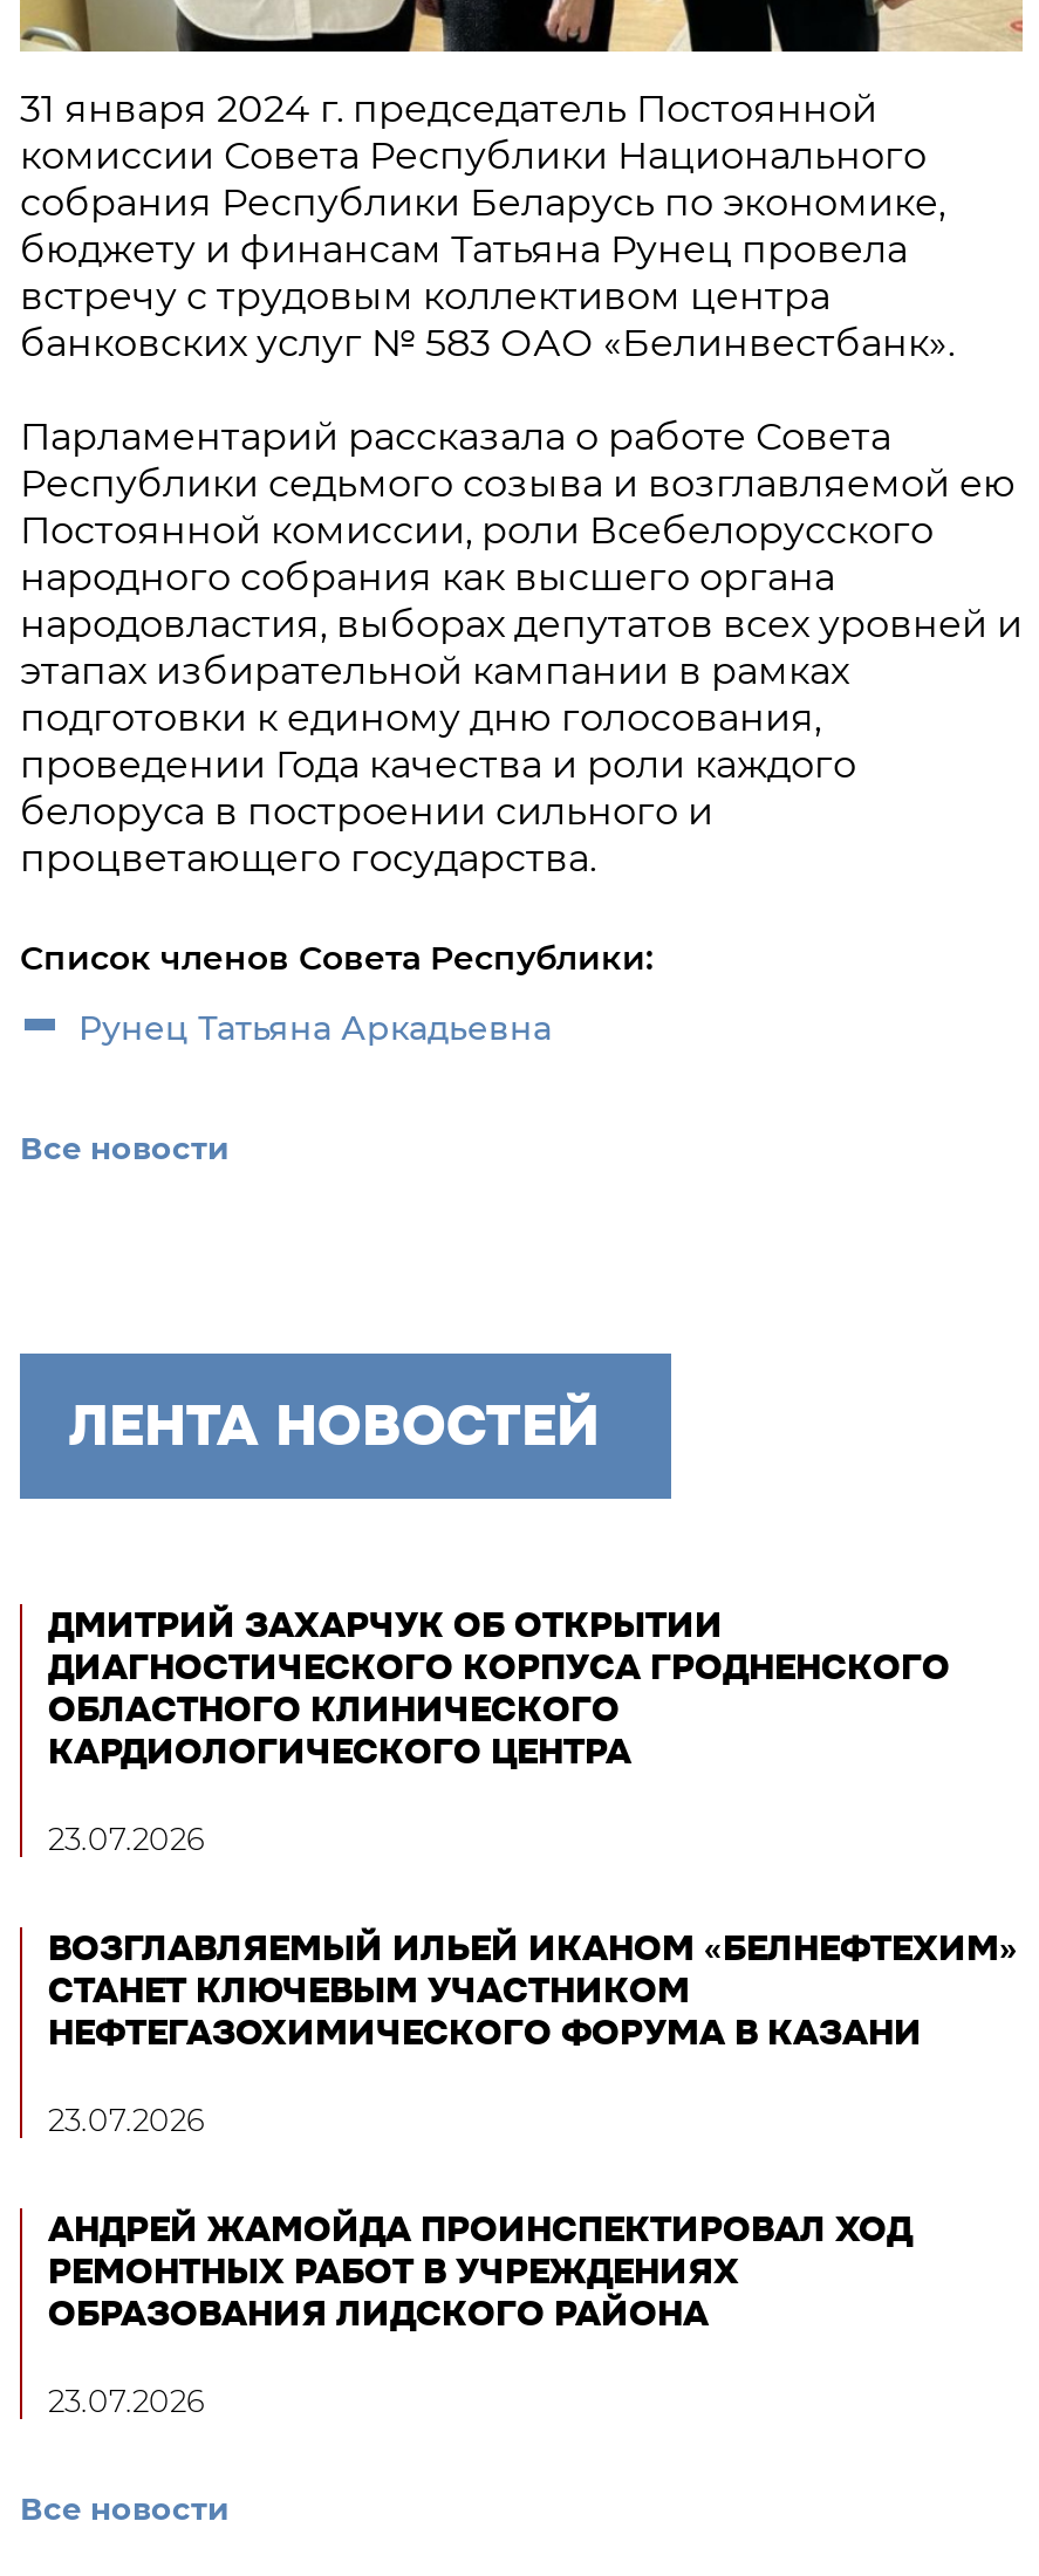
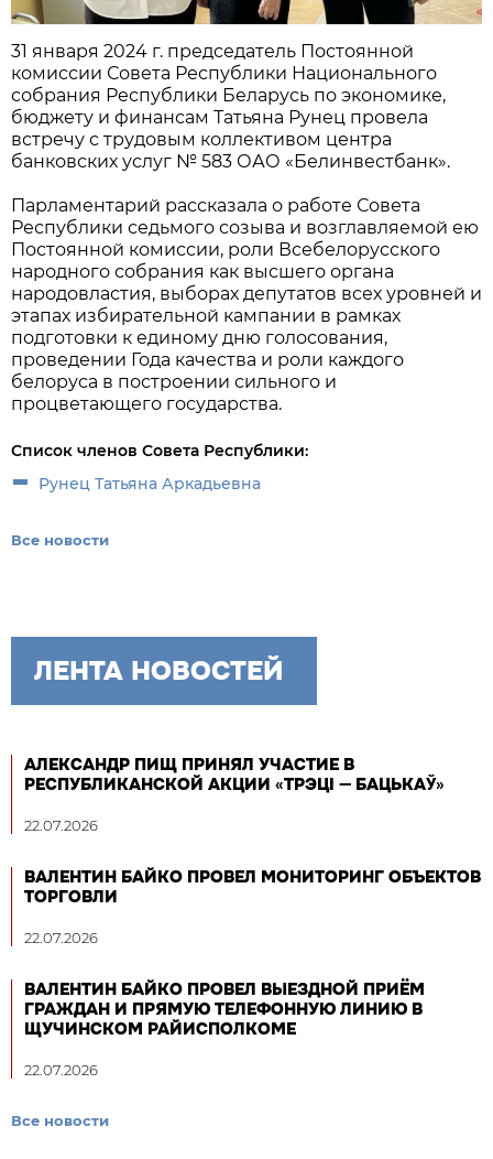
- ДМИТРИЙ ЗАХАРЧУК ОБ ОТКРЫТИИ
- ДИАГНОСТИЧЕСКОГО КОРПУСА ГРОДНЕНСКОГО
- ОБЛАСТНОГО КЛИНИЧЕСКОГО
- КАРДИОЛОГИЧЕСКОГО ЦЕНТРА
+ АЛЕКСАНДР ПИЩ ПРИНЯЛ УЧАСТИЕ В
+ РЕСПУБЛИКАНСКОЙ АКЦИИ «ТРЭЦІ — БАЦЬКАЎ»

- 23.07.2026
+ 22.07.2026

- ВОЗГЛАВЛЯЕМЫЙ ИЛЬЕЙ ИКАНОМ «БЕЛНЕФТЕХИМ»
- СТАНЕТ КЛЮЧЕВЫМ УЧАСТНИКОМ
- НЕФТЕГАЗОХИМИЧЕСКОГО ФОРУМА В КАЗАНИ
+ ВАЛЕНТИН БАЙКО ПРОВЕЛ МОНИТОРИНГ ОБЪЕКТОВ
+ ТОРГОВЛИ

- 23.07.2026
+ 22.07.2026

- АНДРЕЙ ЖАМОЙДА ПРОИНСПЕКТИРОВАЛ ХОД
- РЕМОНТНЫХ РАБОТ В УЧРЕЖДЕНИЯХ
- ОБРАЗОВАНИЯ ЛИДСКОГО РАЙОНА
+ ВАЛЕНТИН БАЙКО ПРОВЕЛ ВЫЕЗДНОЙ ПРИЁМ
+ ГРАЖДАН И ПРЯМУЮ ТЕЛЕФОННУЮ ЛИНИЮ В
+ ЩУЧИНСКОМ РАЙИСПОЛКОМЕ

- 23.07.2026
+ 22.07.2026
